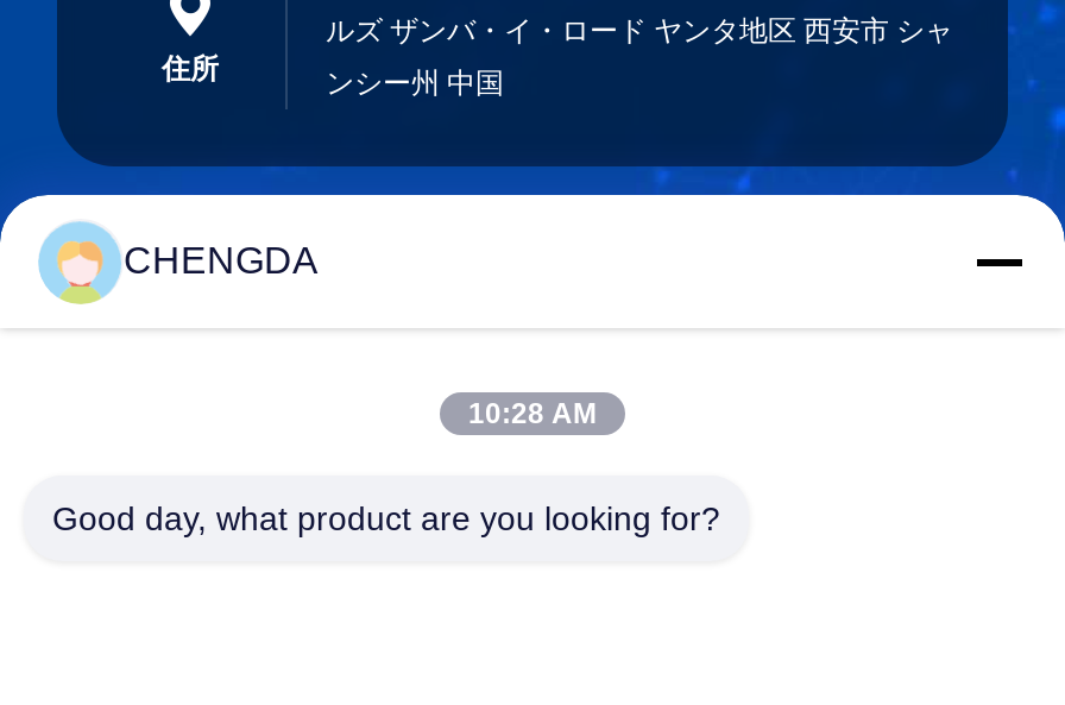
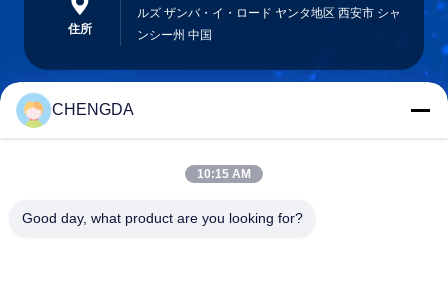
- 10:28 AM
+ 10:15 AM
